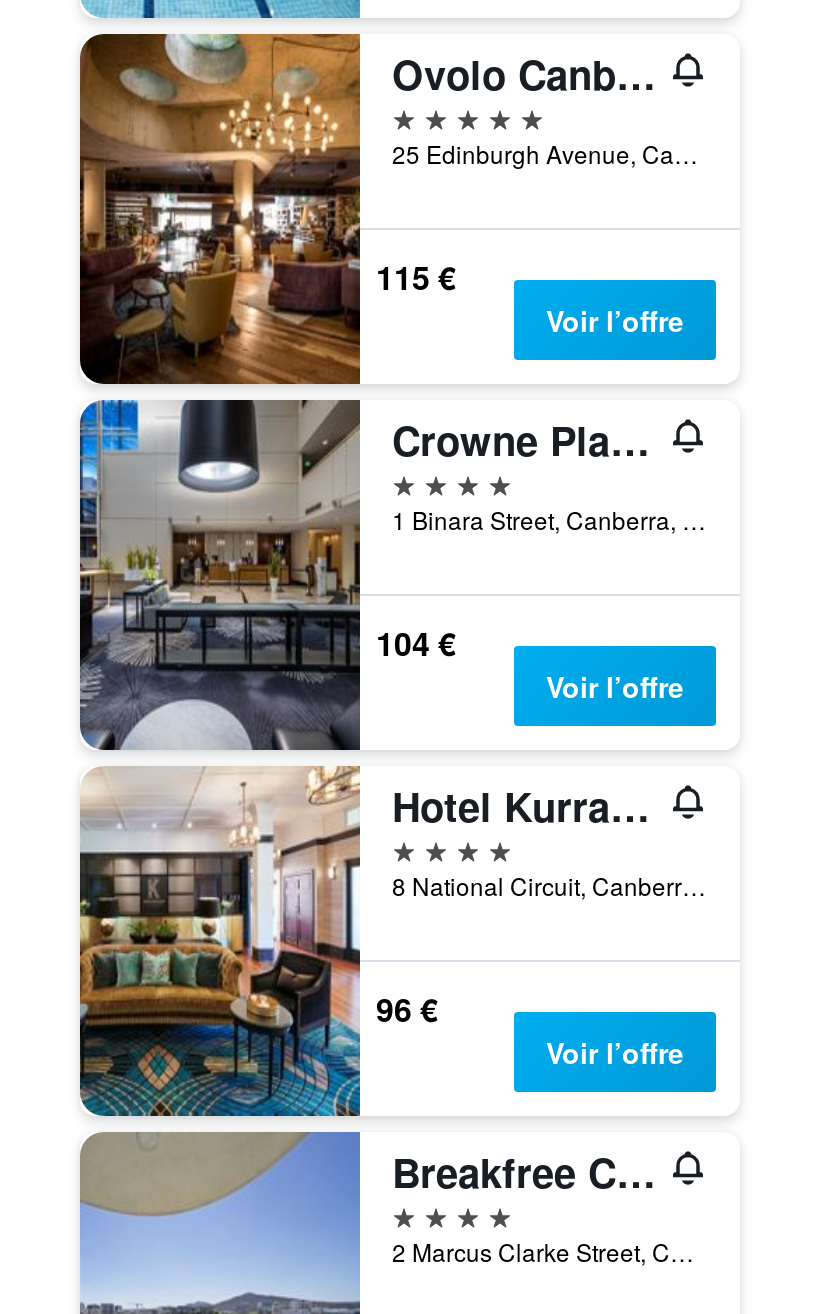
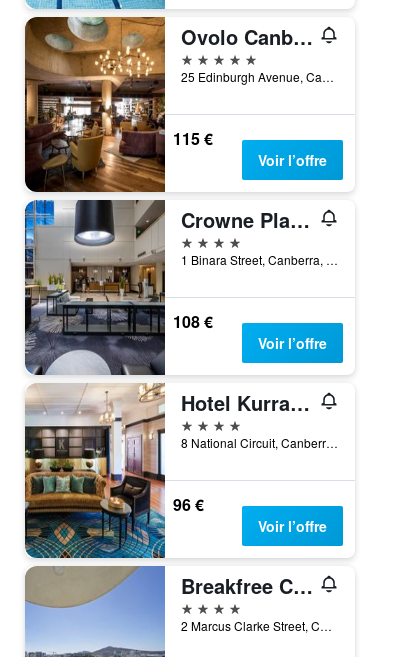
- 104 €
+ 108 €
